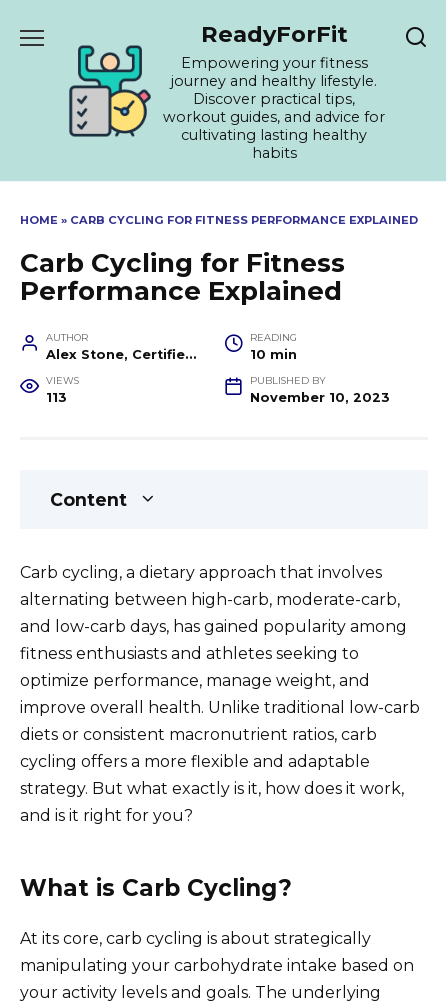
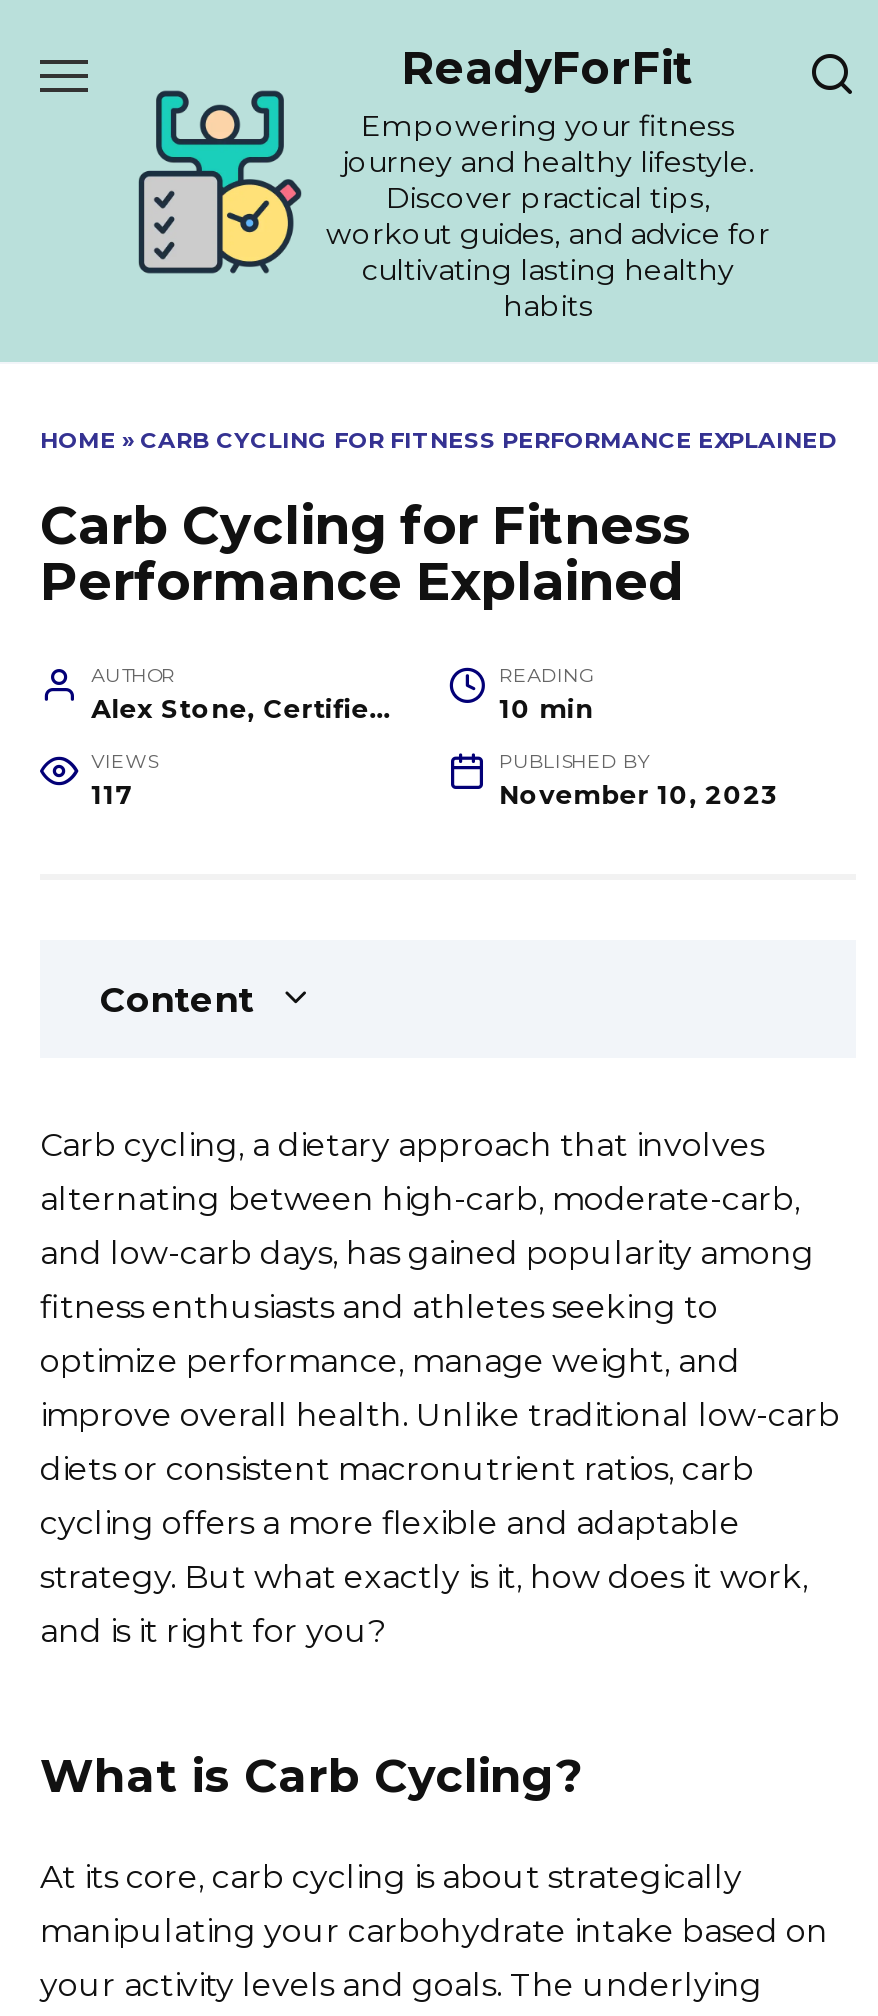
- 113
+ 117
